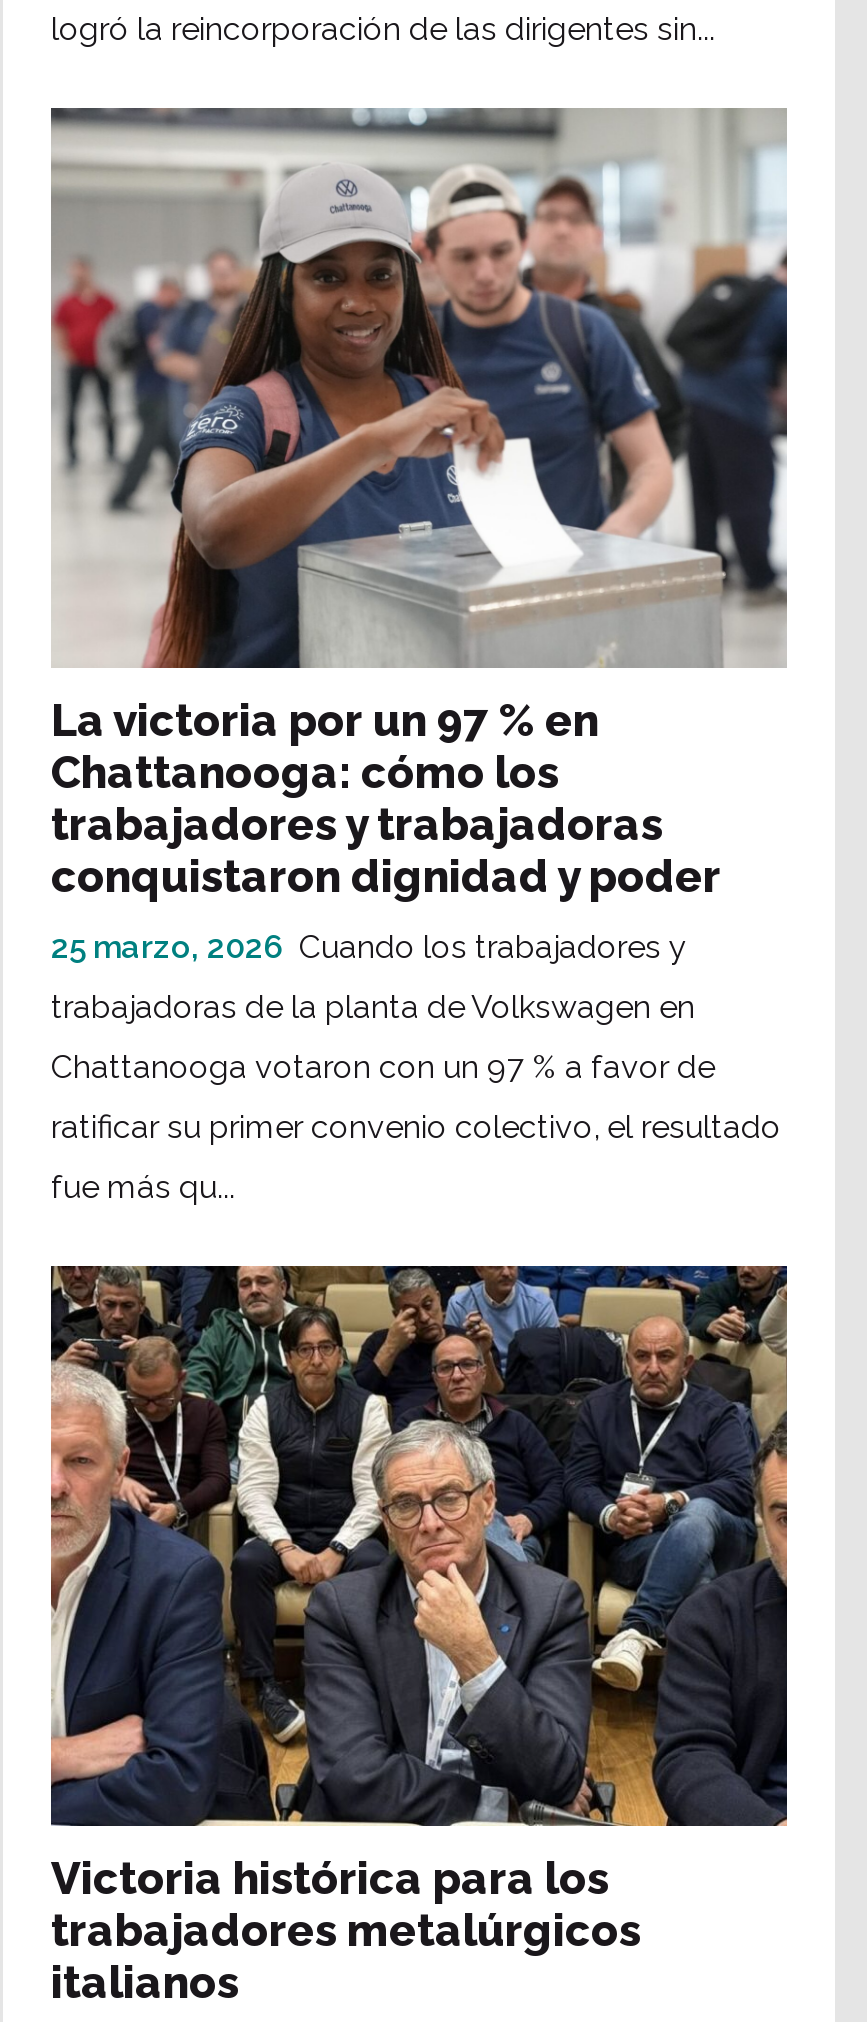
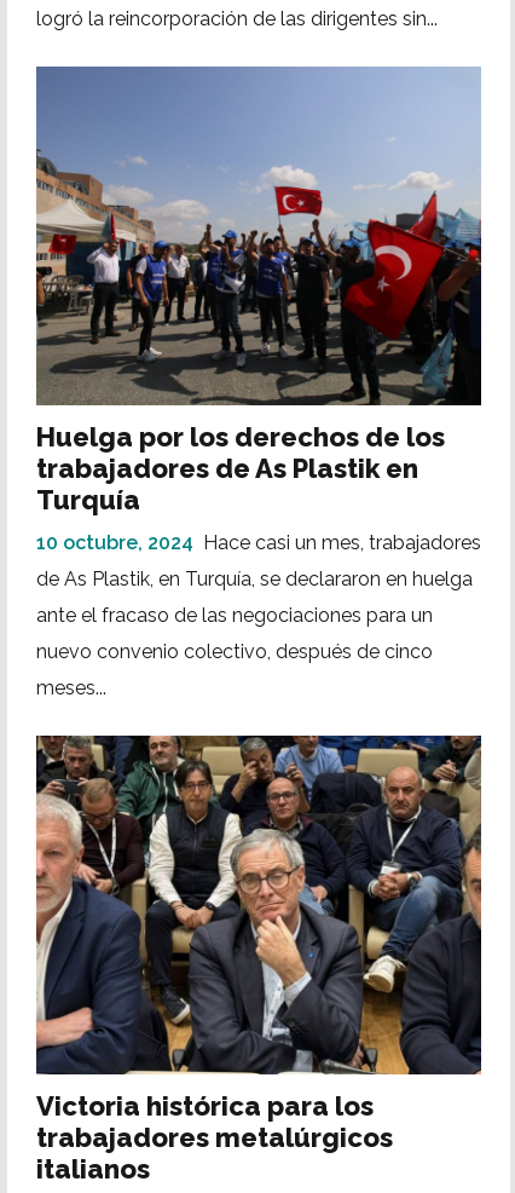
- [image]
- La victoria por un 97 % en
- Chattanooga: cómo los
- trabajadores y trabajadoras
- conquistaron dignidad y poder
+ [image]
+ Huelga por los derechos de los
+ trabajadores de As Plastik en
+ Turquía

- 25 marzo, 2026 Cuando los trabajadores y
+ 10 octubre, 2024 Hace casi un mes, trabajadores

- trabajadoras de la planta de Volkswagen en
+ de As Plastik, en Turquía, se declararon en huelga

- Chattanooga votaron con un 97 % a favor de
+ ante el fracaso de las negociaciones para un

- ratificar su primer convenio colectivo, el resultado
+ nuevo convenio colectivo, después de cinco

- fue más qu...
+ meses...
